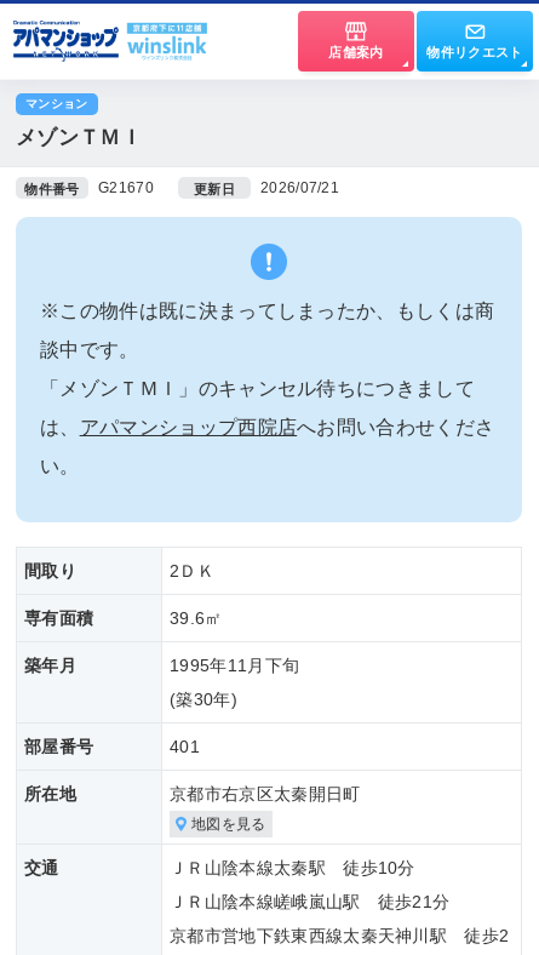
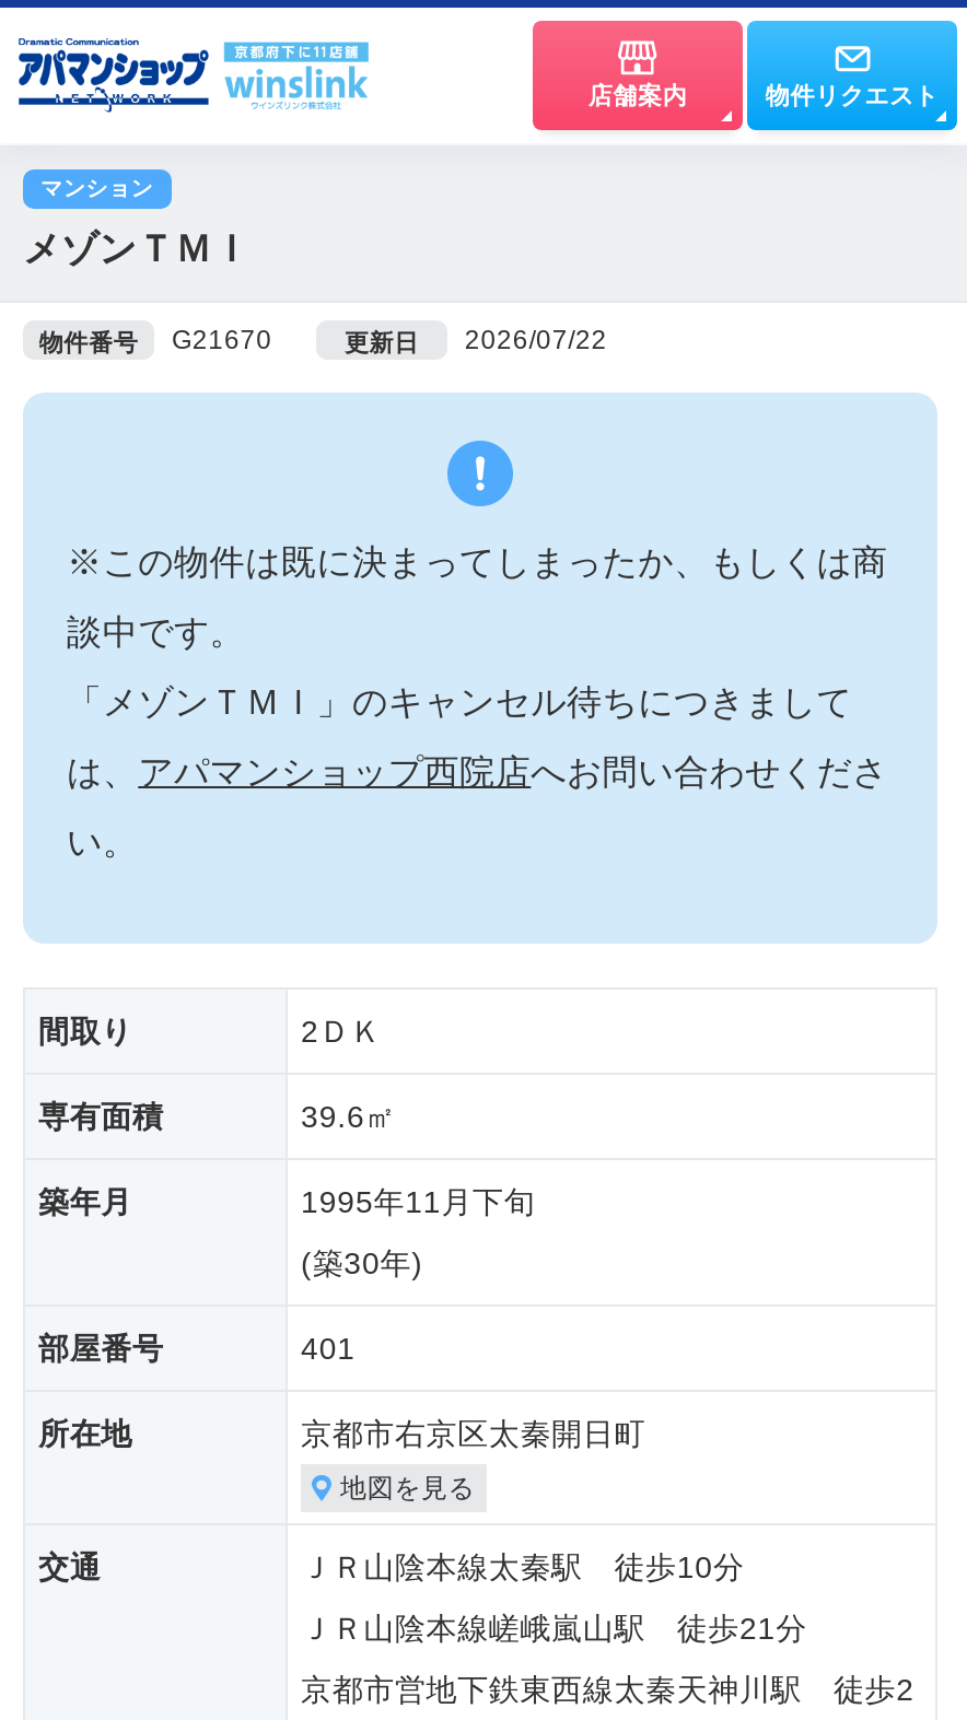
- 更新日 2026/07/21
+ 更新日 2026/07/22
